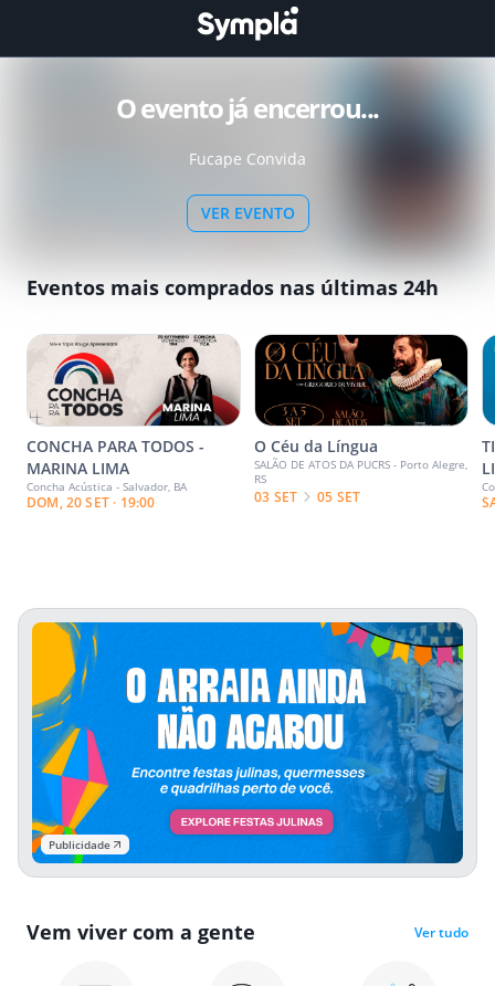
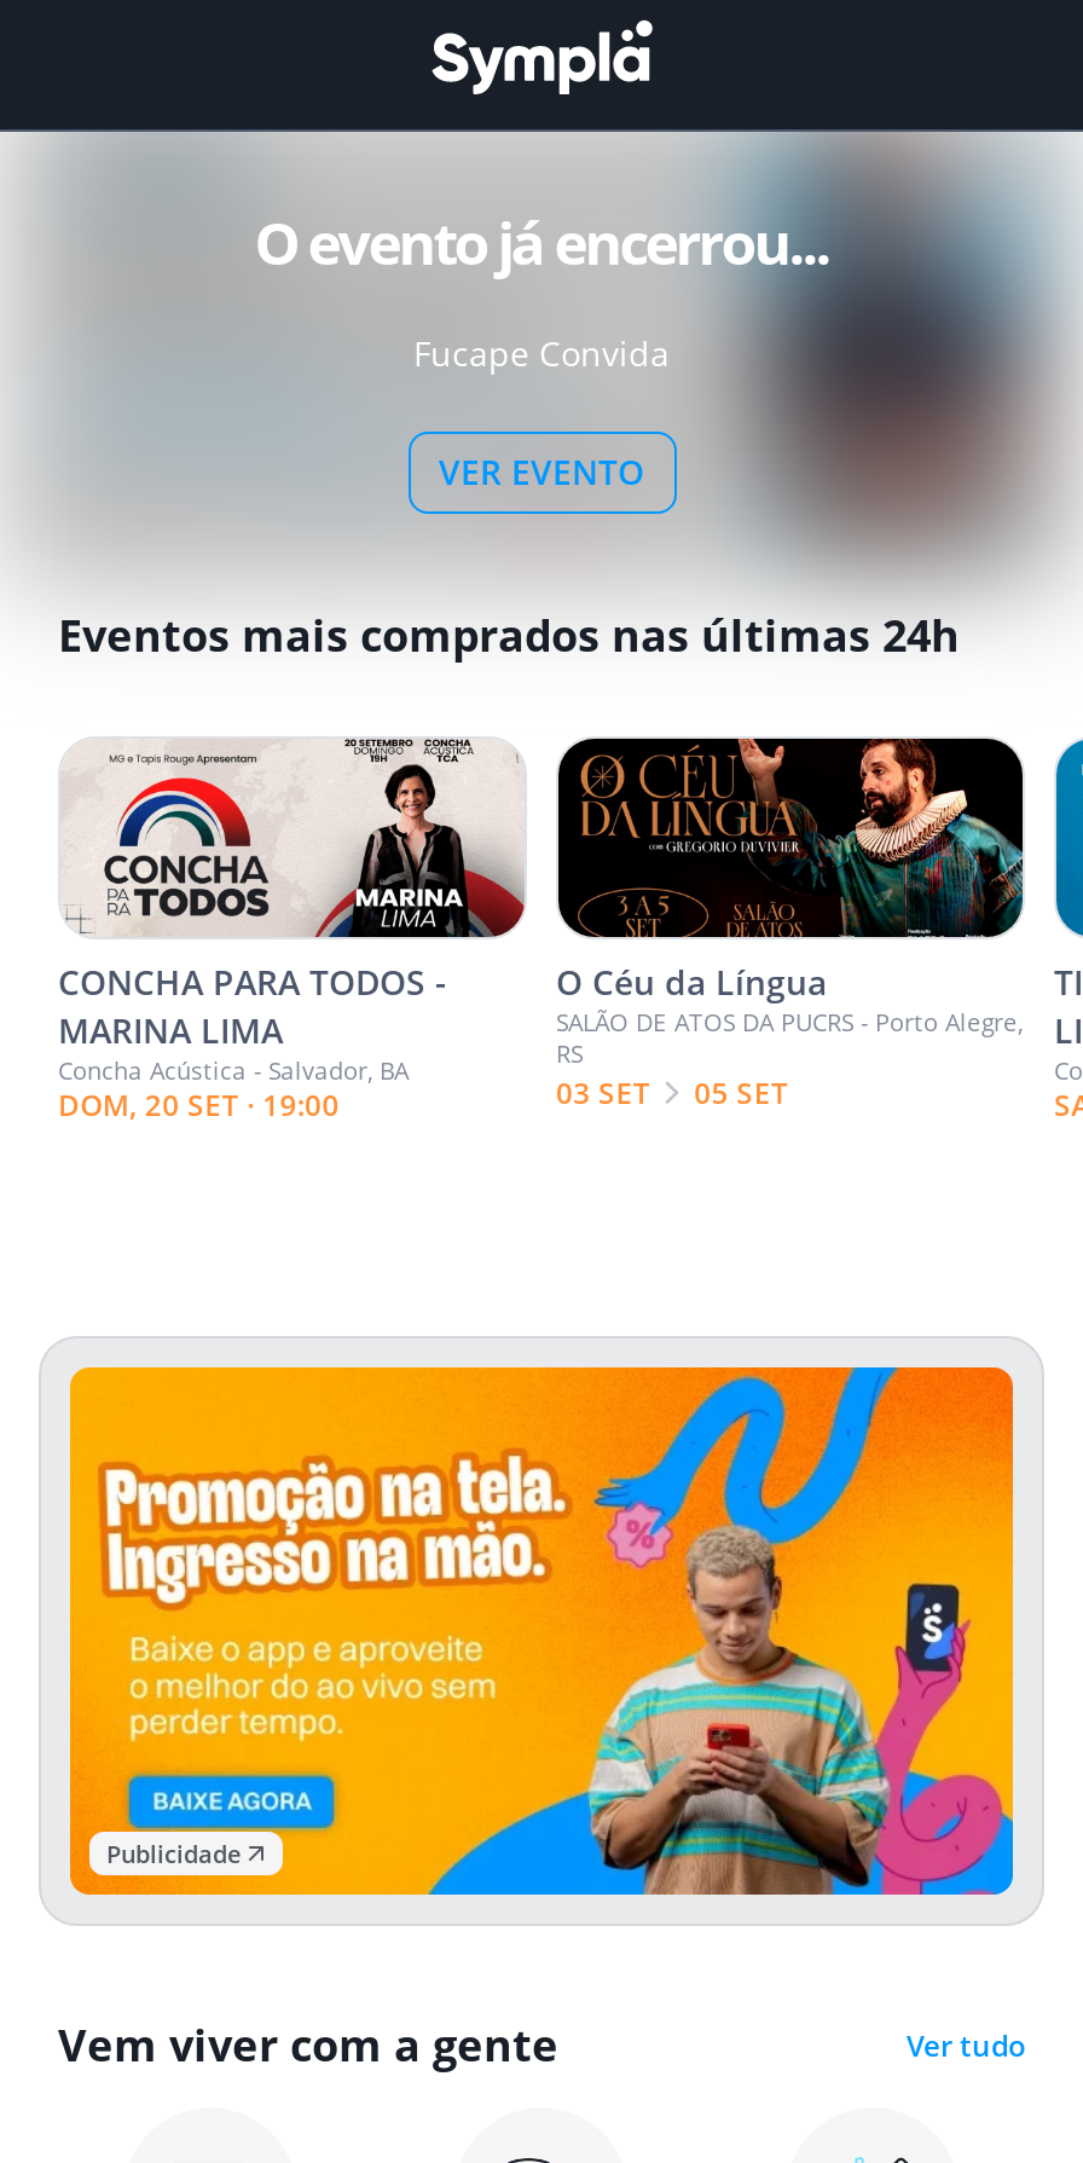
- [image]
+ [image]
